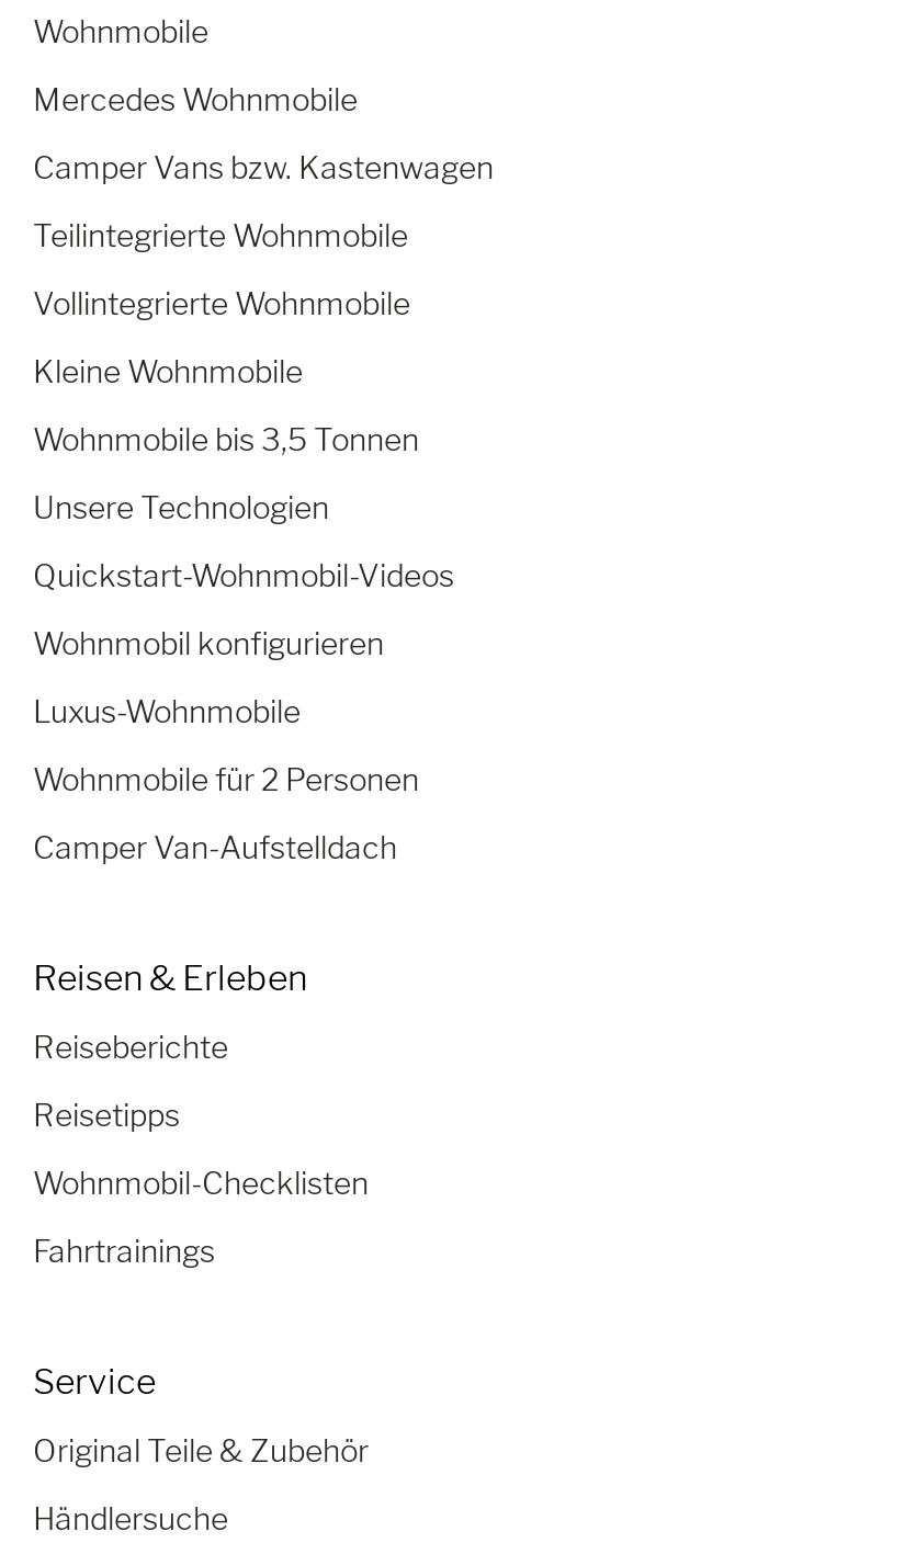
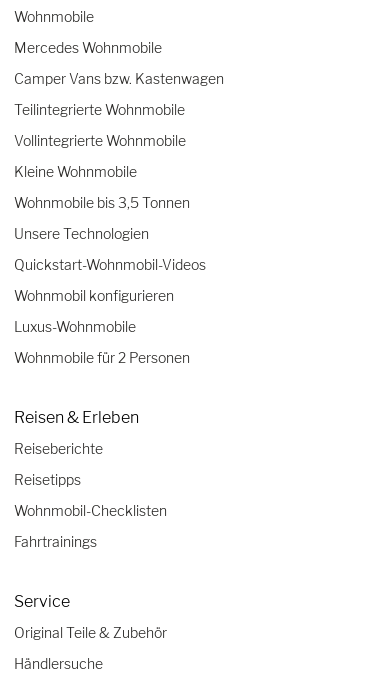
- Camper Van-Aufstelldach
